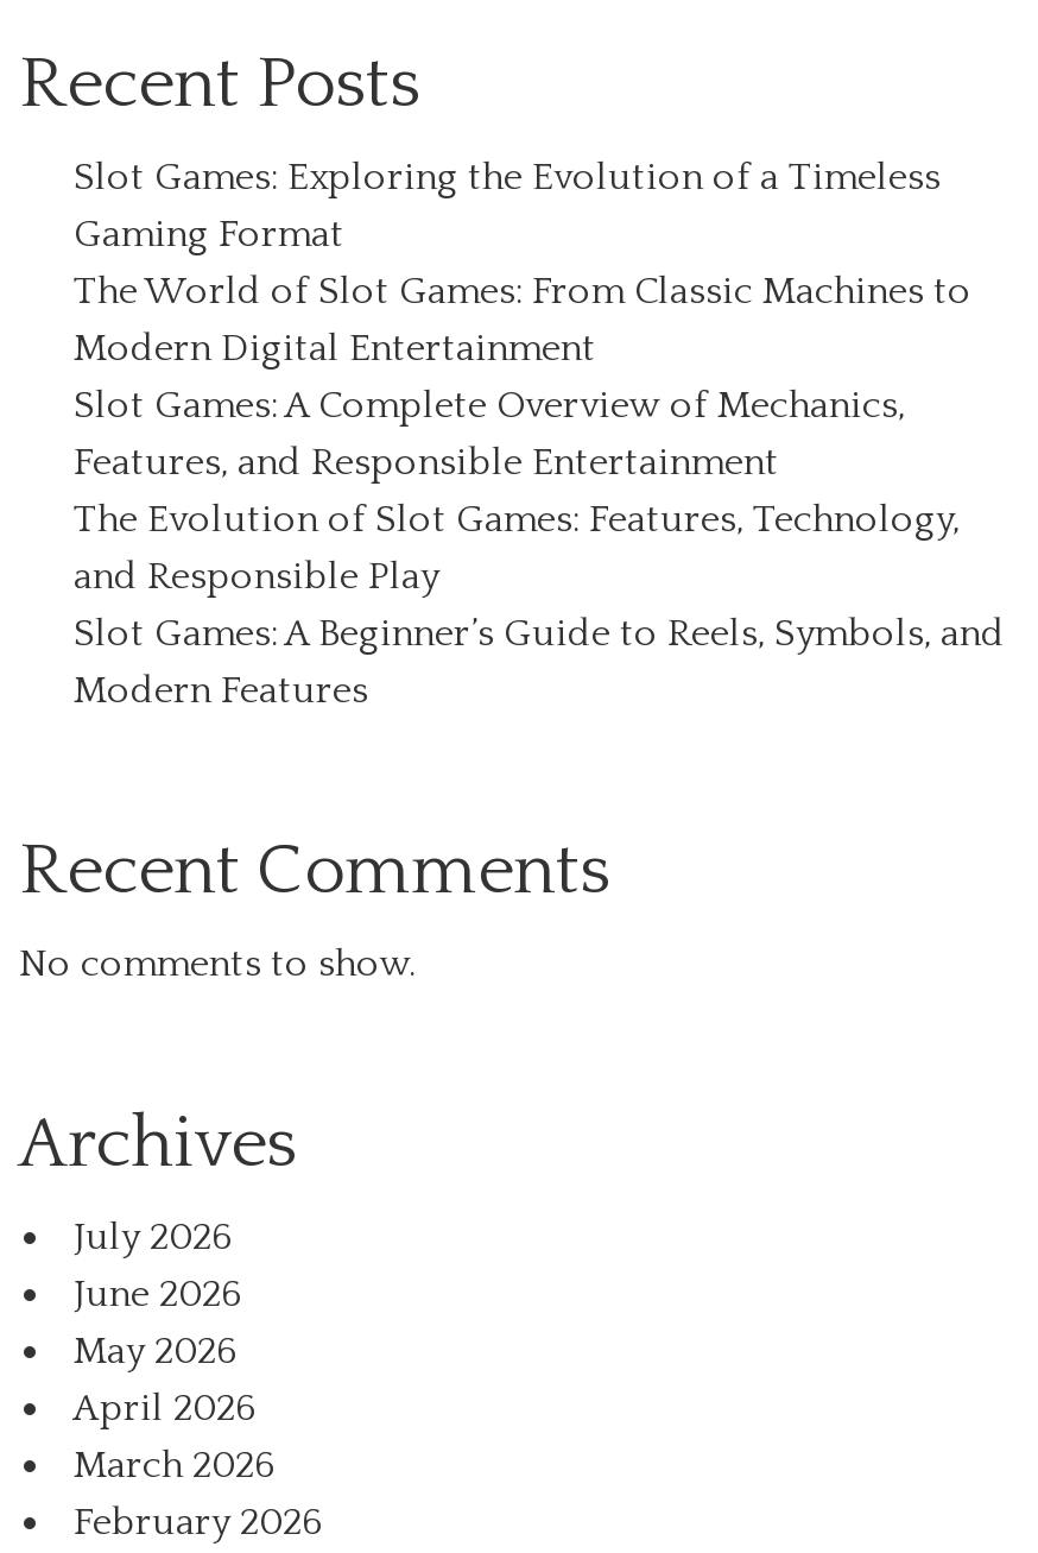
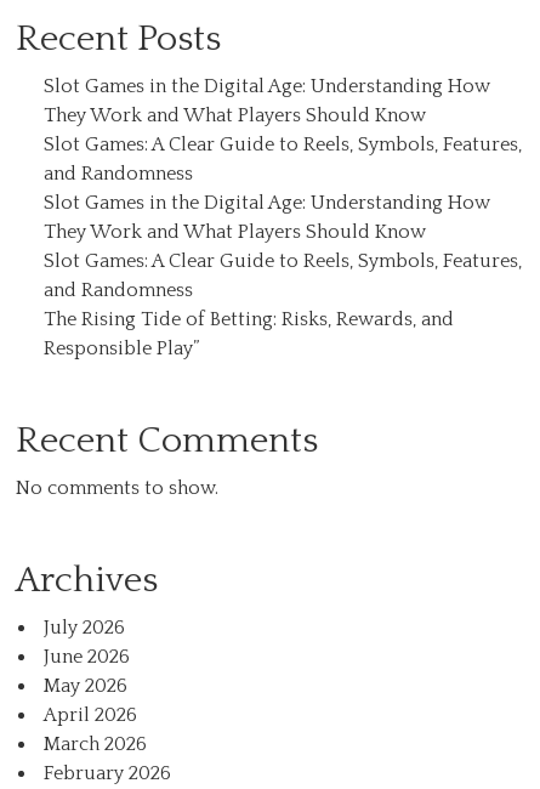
- Slot Games: Exploring the Evolution of a Timeless
- Gaming Format
- The World of Slot Games: From Classic Machines to
- Modern Digital Entertainment
- Slot Games: A Complete Overview of Mechanics,
- Features, and Responsible Entertainment
- The Evolution of Slot Games: Features, Technology,
- and Responsible Play
- Slot Games: A Beginner’s Guide to Reels, Symbols, and
- Modern Features
+ Slot Games in the Digital Age: Understanding How
+ They Work and What Players Should Know
+ Slot Games: A Clear Guide to Reels, Symbols, Features,
+ and Randomness
+ Slot Games in the Digital Age: Understanding How
+ They Work and What Players Should Know
+ Slot Games: A Clear Guide to Reels, Symbols, Features,
+ and Randomness
+ The Rising Tide of Betting: Risks, Rewards, and
+ Responsible Play”
